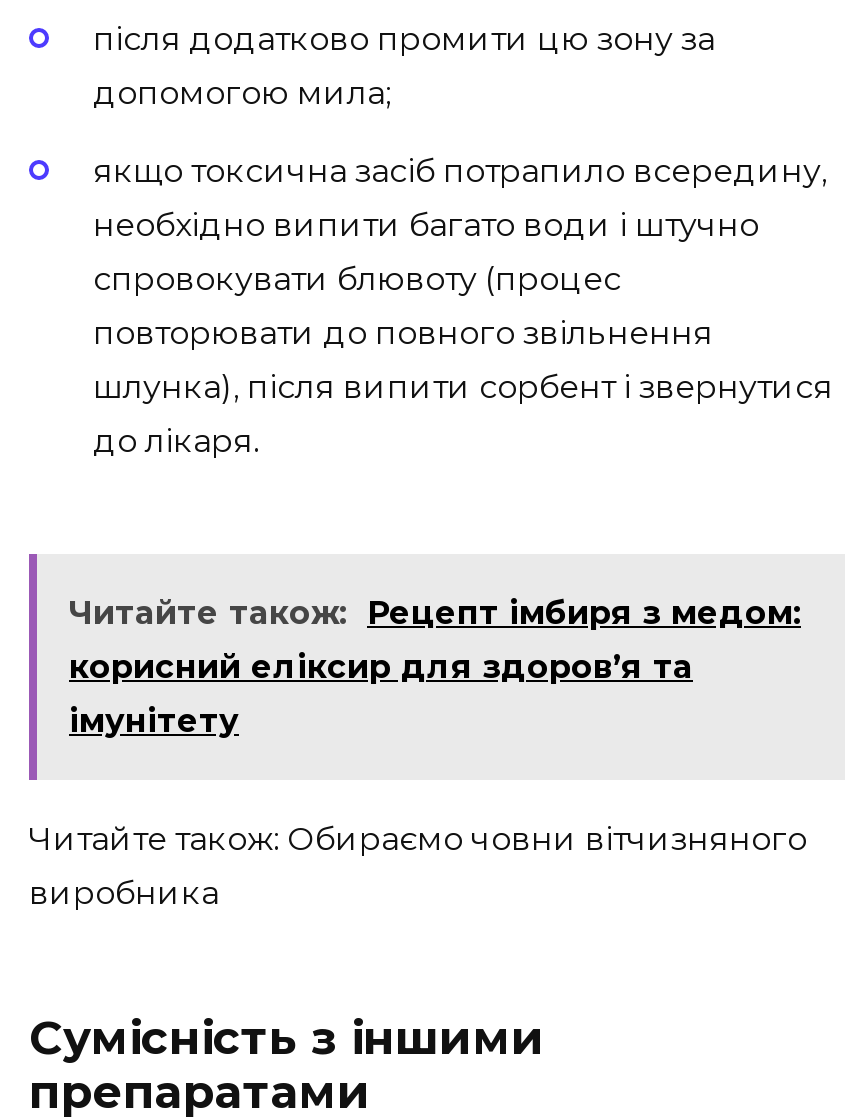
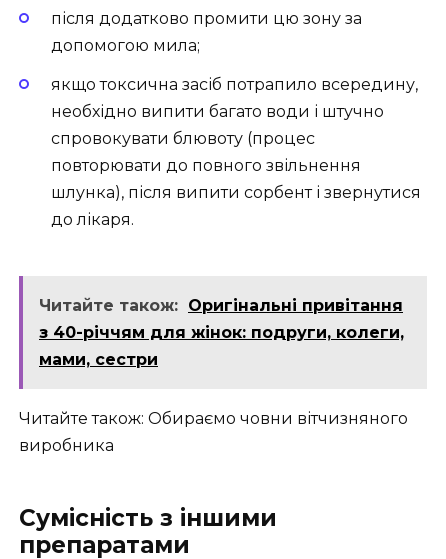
- Читайте також: Рецепт імбиря з медом:
- корисний еліксир для здоров’я та
- імунітету
+ Читайте також: Оригінальні привітання
+ з 40-річчям для жінок: подруги, колеги,
+ мами, сестри
